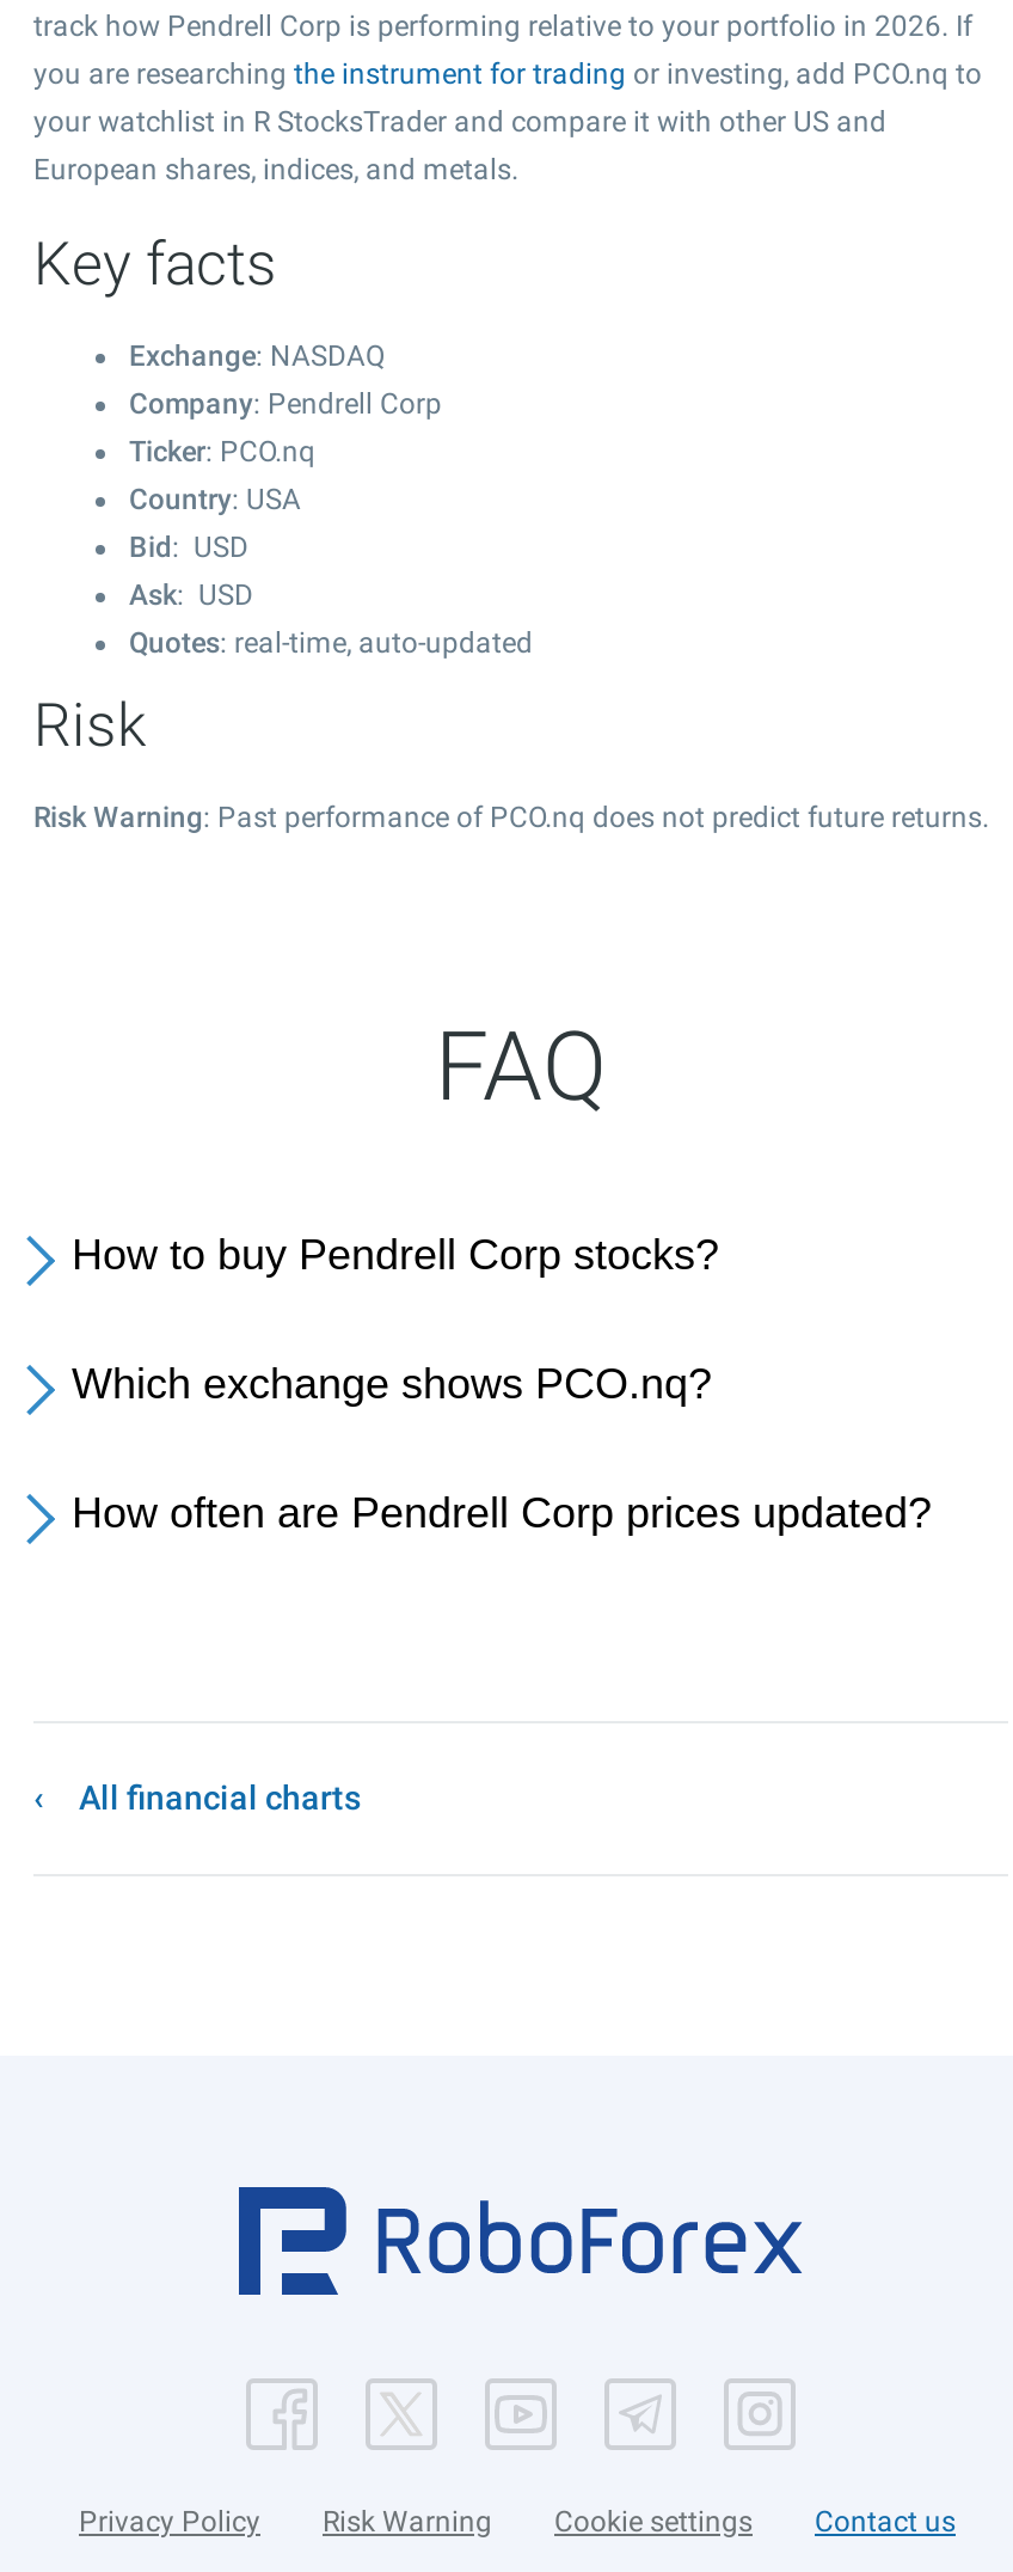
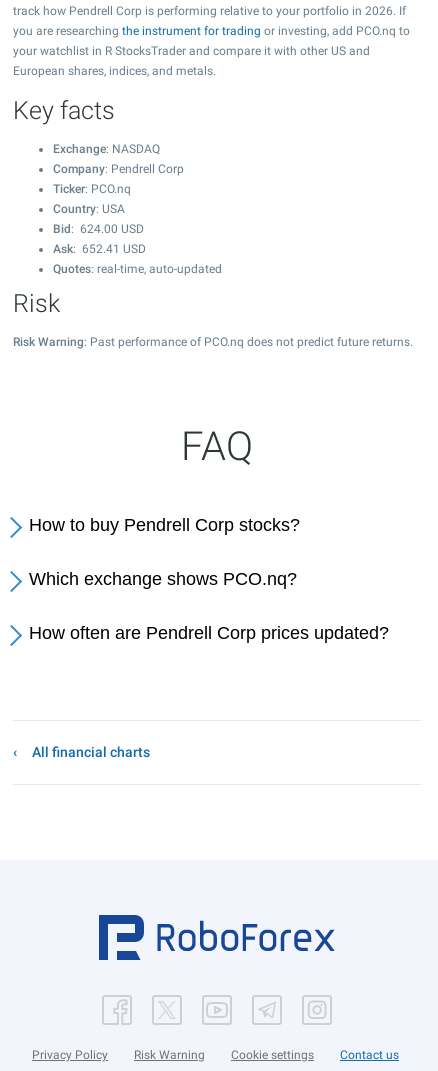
- Bid: USD
- Ask: USD
+ Bid: 624.00 USD
+ Ask: 652.41 USD
